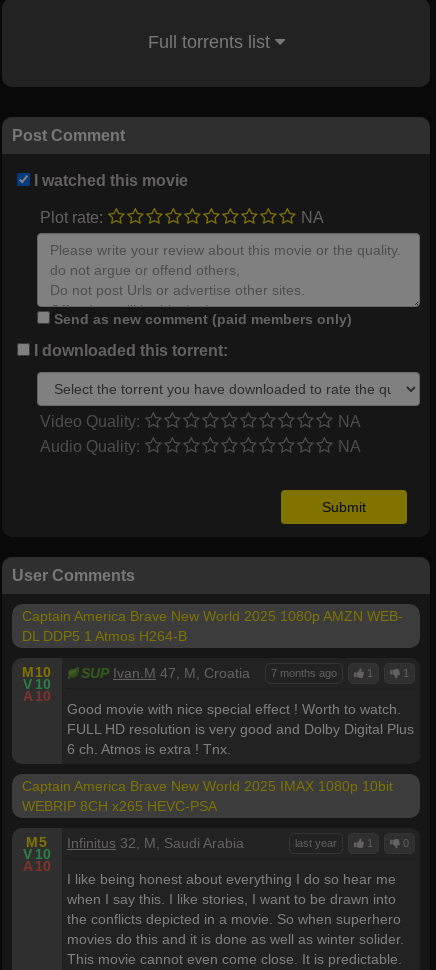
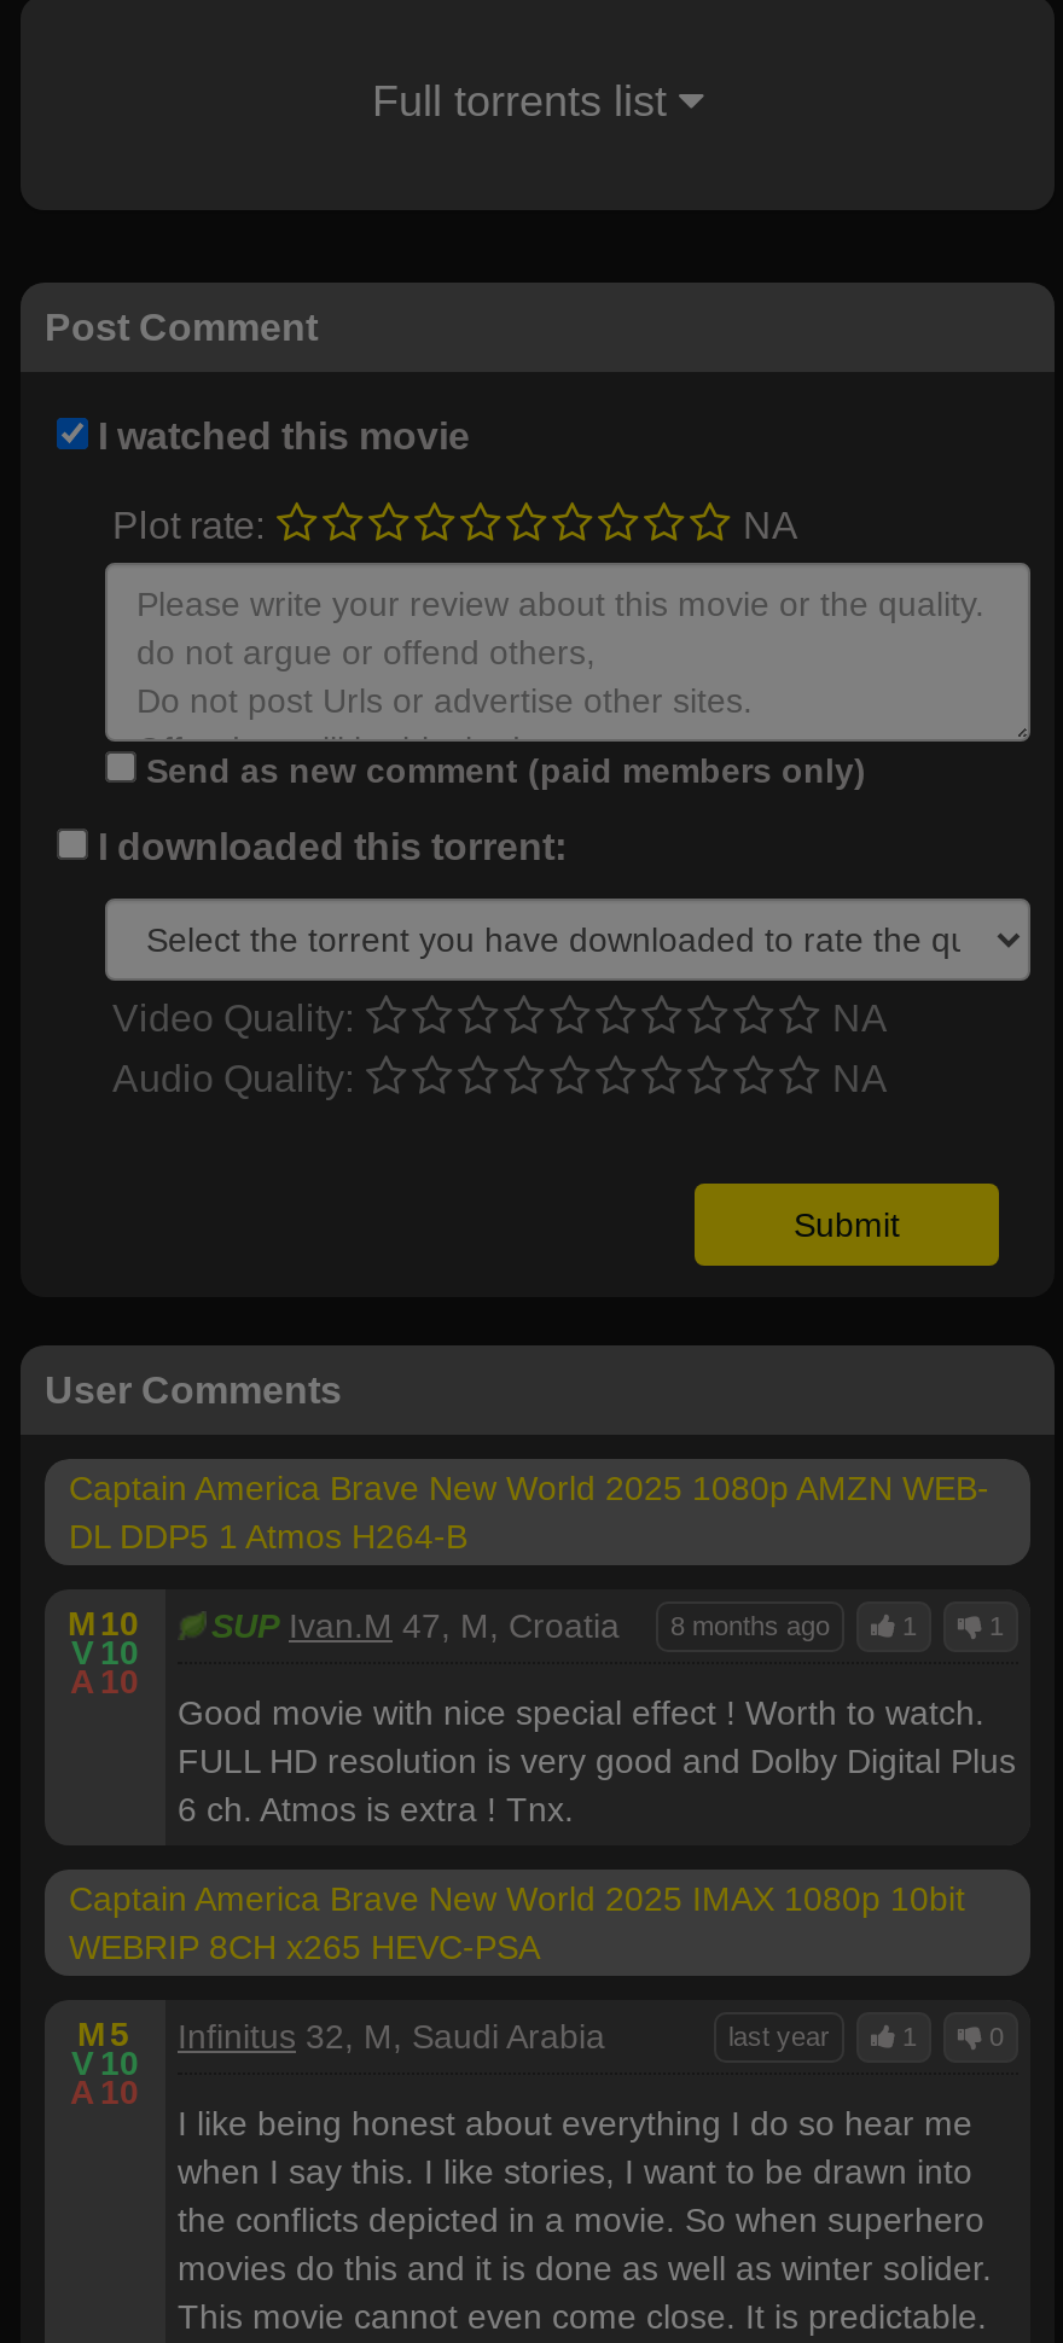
- M 10 SUP Ivan.M 47, M, Croatia 7 months ago
+ M 10 SUP Ivan.M 47, M, Croatia 8 months ago
